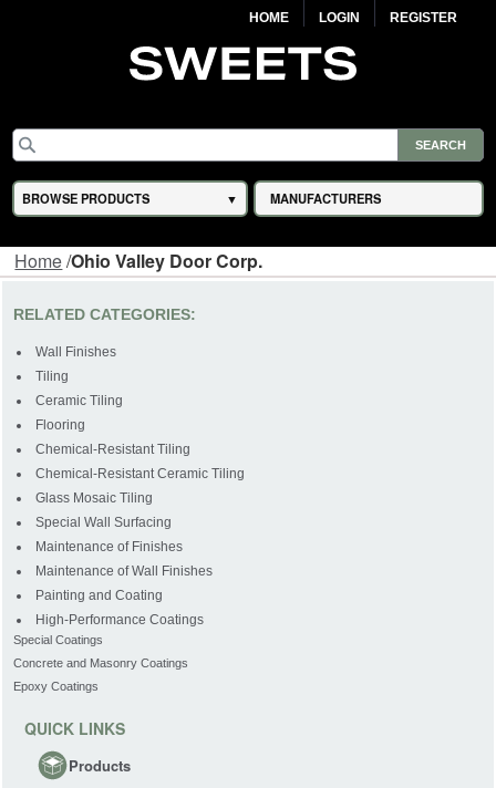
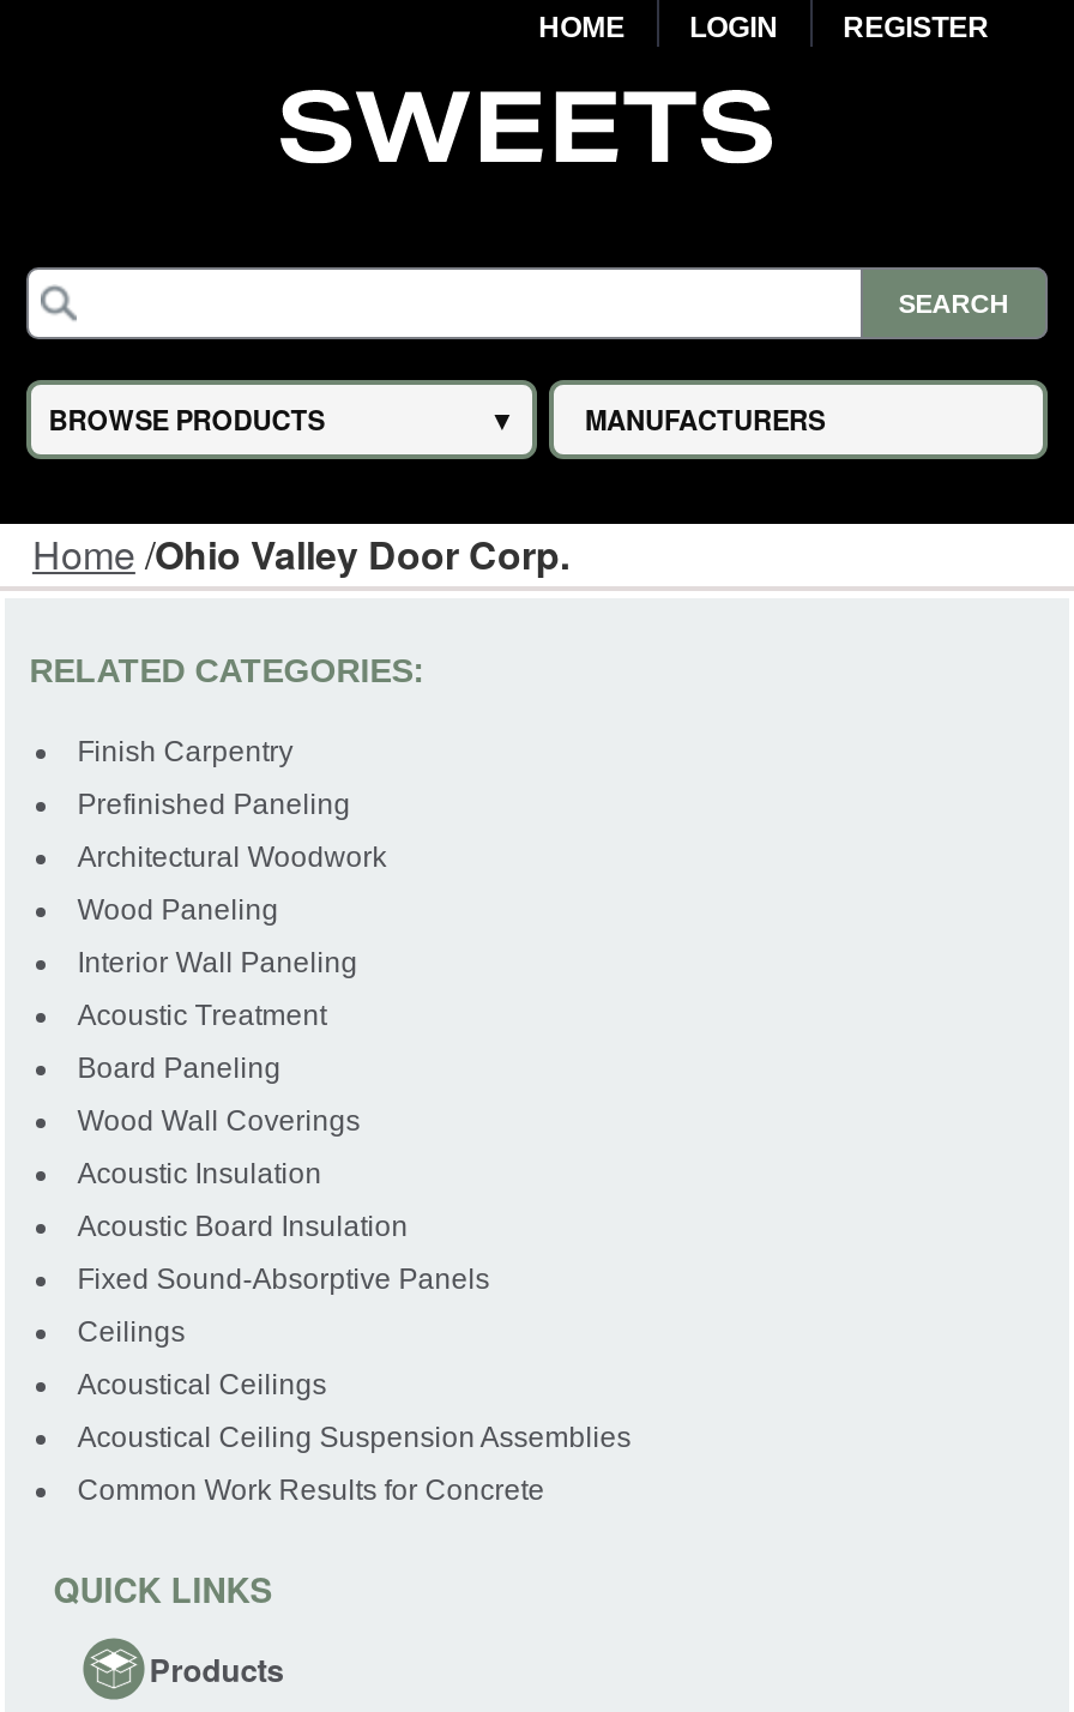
- Wall Finishes
- Tiling
- Ceramic Tiling
- Flooring
- Chemical-Resistant Tiling
- Chemical-Resistant Ceramic Tiling
- Glass Mosaic Tiling
- Special Wall Surfacing
- Maintenance of Finishes
- Maintenance of Wall Finishes
- Painting and Coating
- High-Performance Coatings
- Special Coatings
- Concrete and Masonry Coatings
- Epoxy Coatings
+ Finish Carpentry
+ Prefinished Paneling
+ Architectural Woodwork
+ Wood Paneling
+ Interior Wall Paneling
+ Acoustic Treatment
+ Board Paneling
+ Wood Wall Coverings
+ Acoustic Insulation
+ Acoustic Board Insulation
+ Fixed Sound-Absorptive Panels
+ Ceilings
+ Acoustical Ceilings
+ Acoustical Ceiling Suspension Assemblies
+ Common Work Results for Concrete
